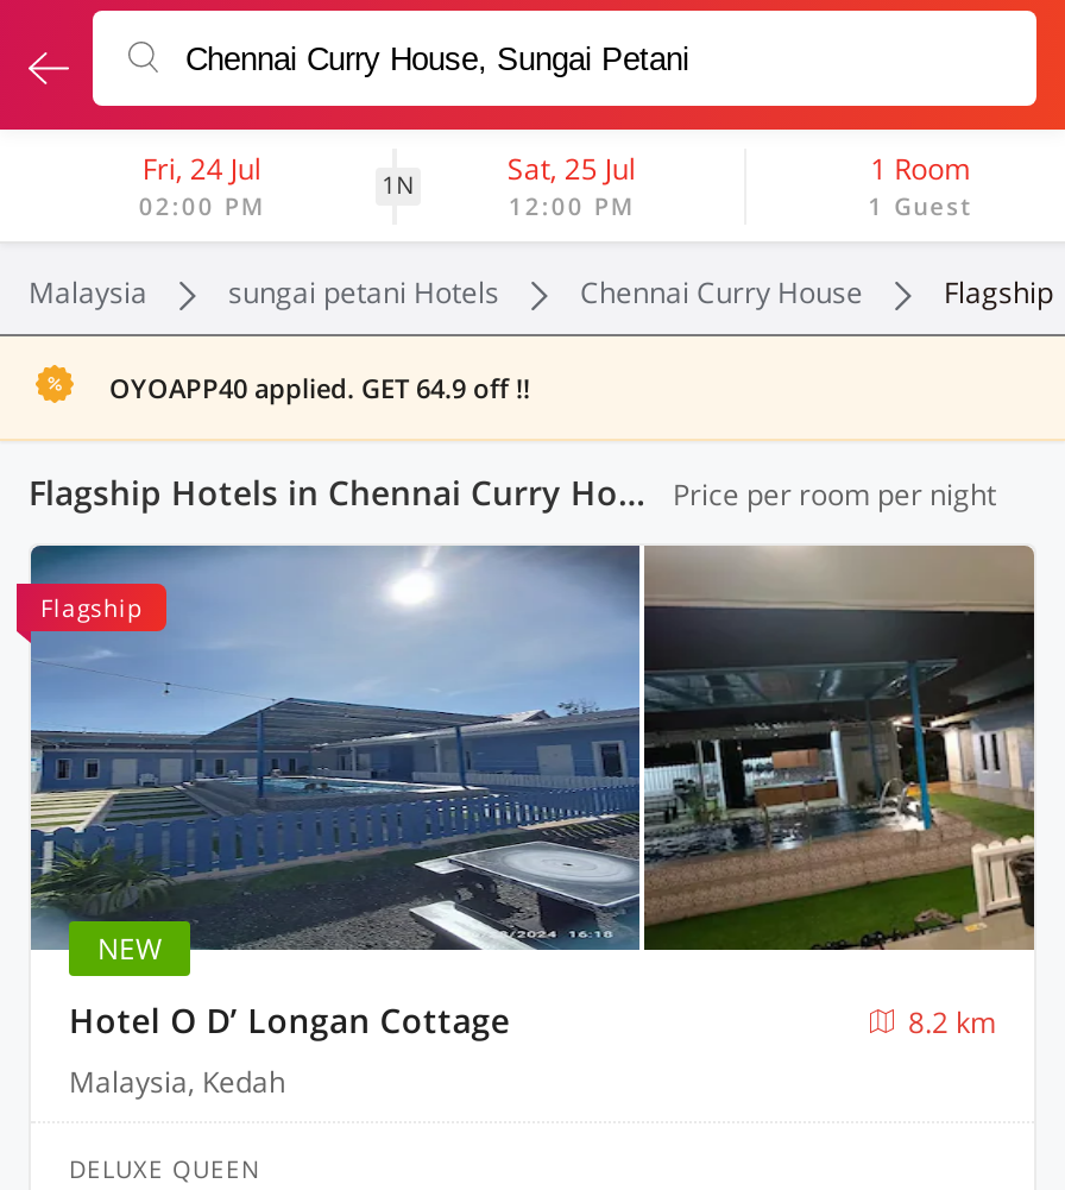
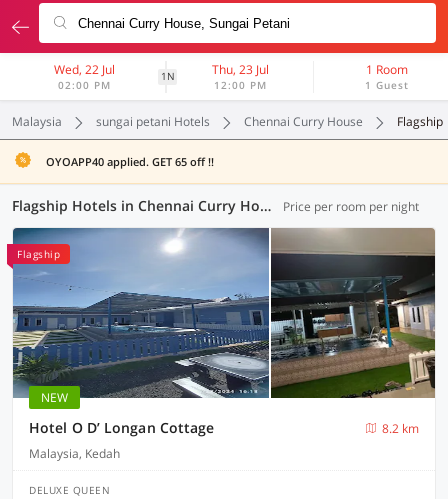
- Fri, 24 Jul
+ Wed, 22 Jul

- Sat, 25 Jul
+ Thu, 23 Jul

- OYOAPP40 applied. GET 64.9 off !!
+ OYOAPP40 applied. GET 65 off !!
